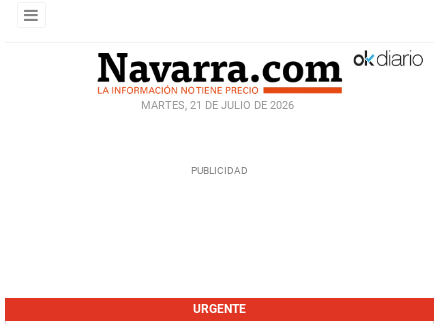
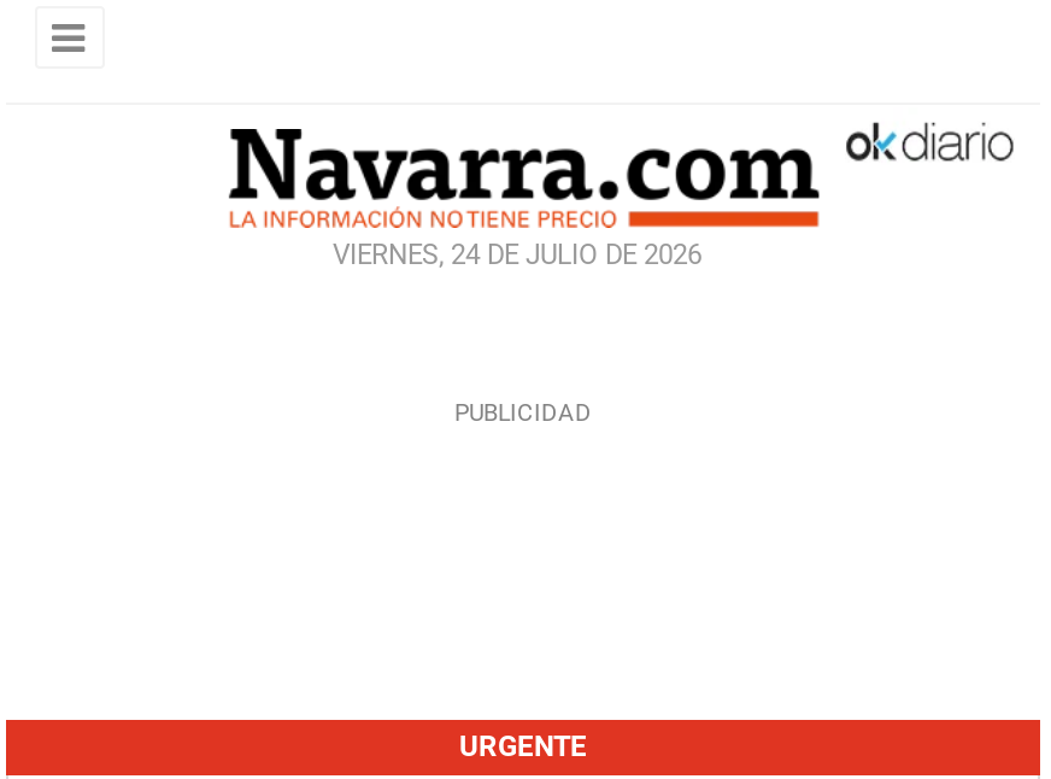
- MARTES, 21 DE JULIO DE 2026
+ VIERNES, 24 DE JULIO DE 2026
